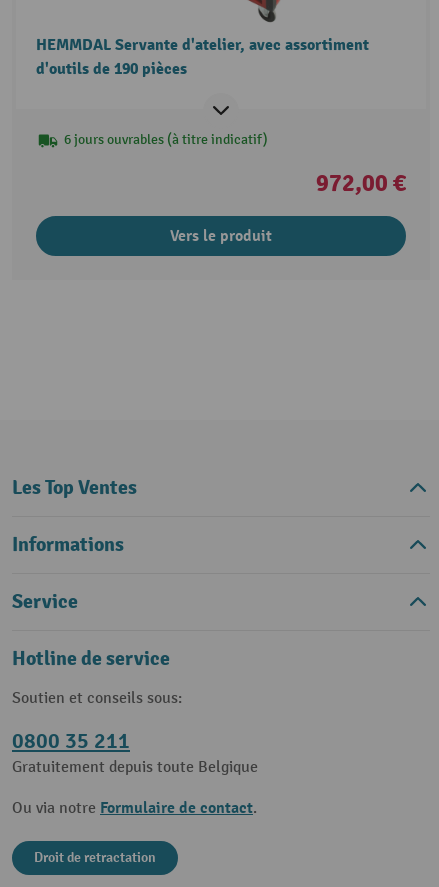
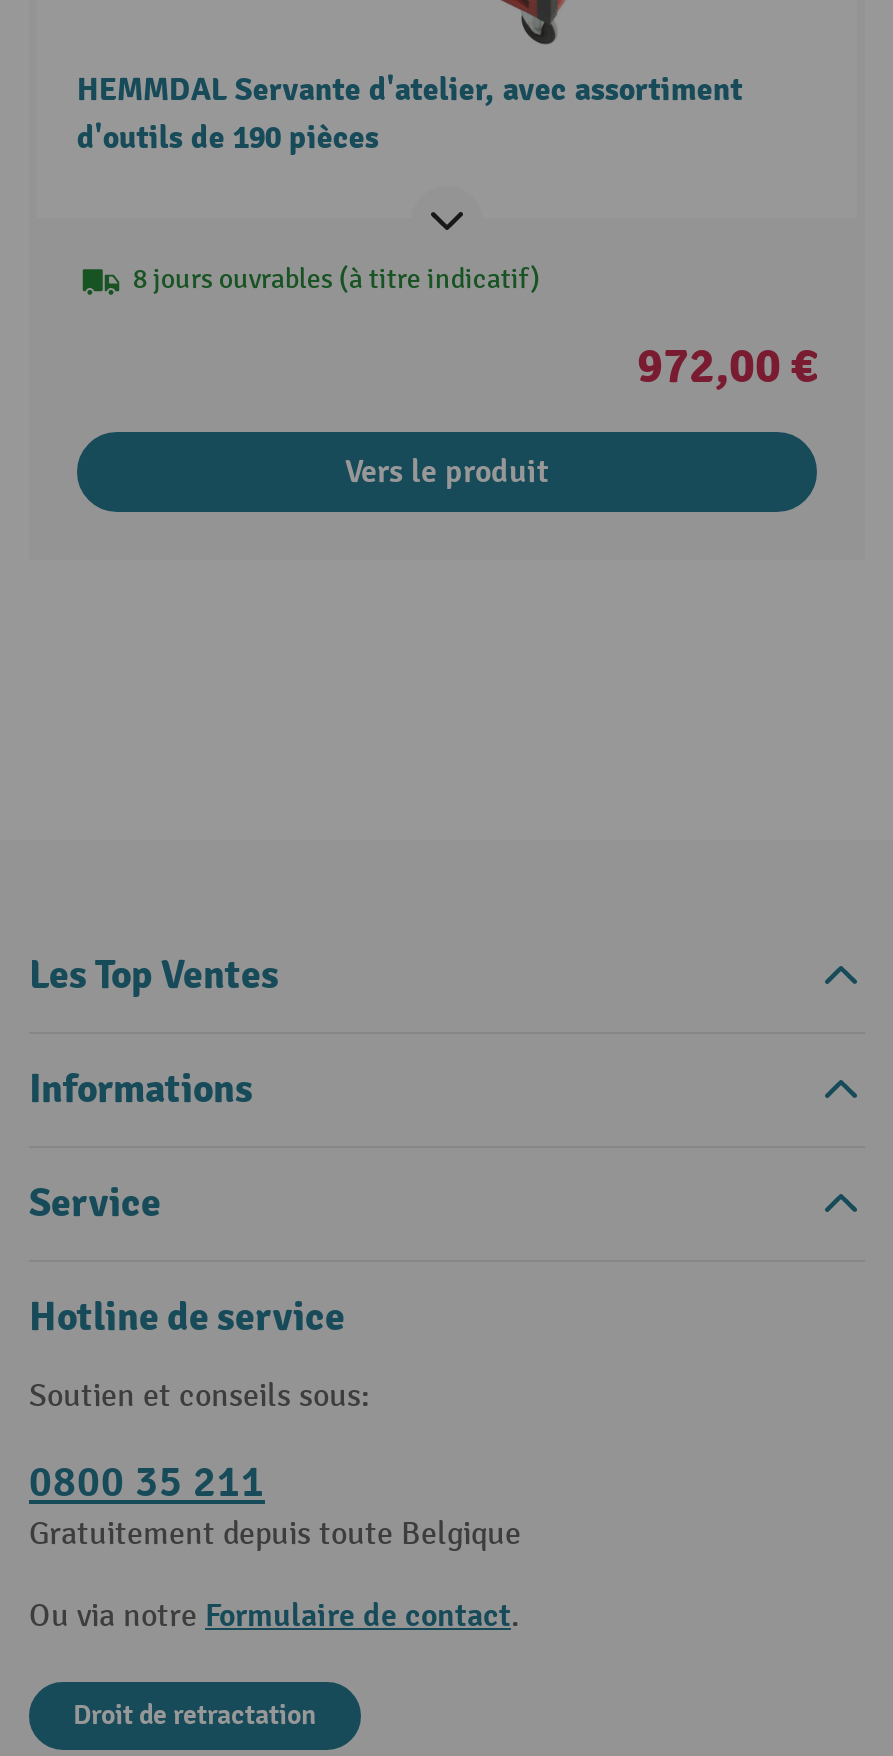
- 6 jours ouvrables (à titre indicatif)
+ 8 jours ouvrables (à titre indicatif)
